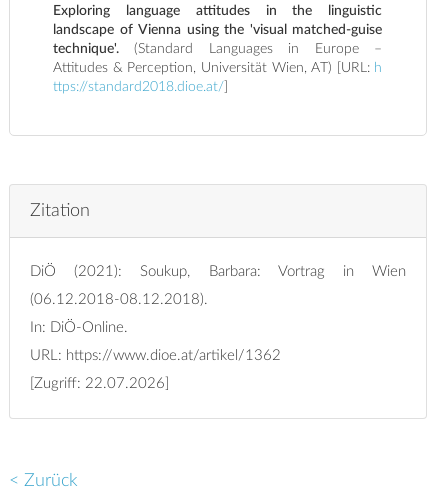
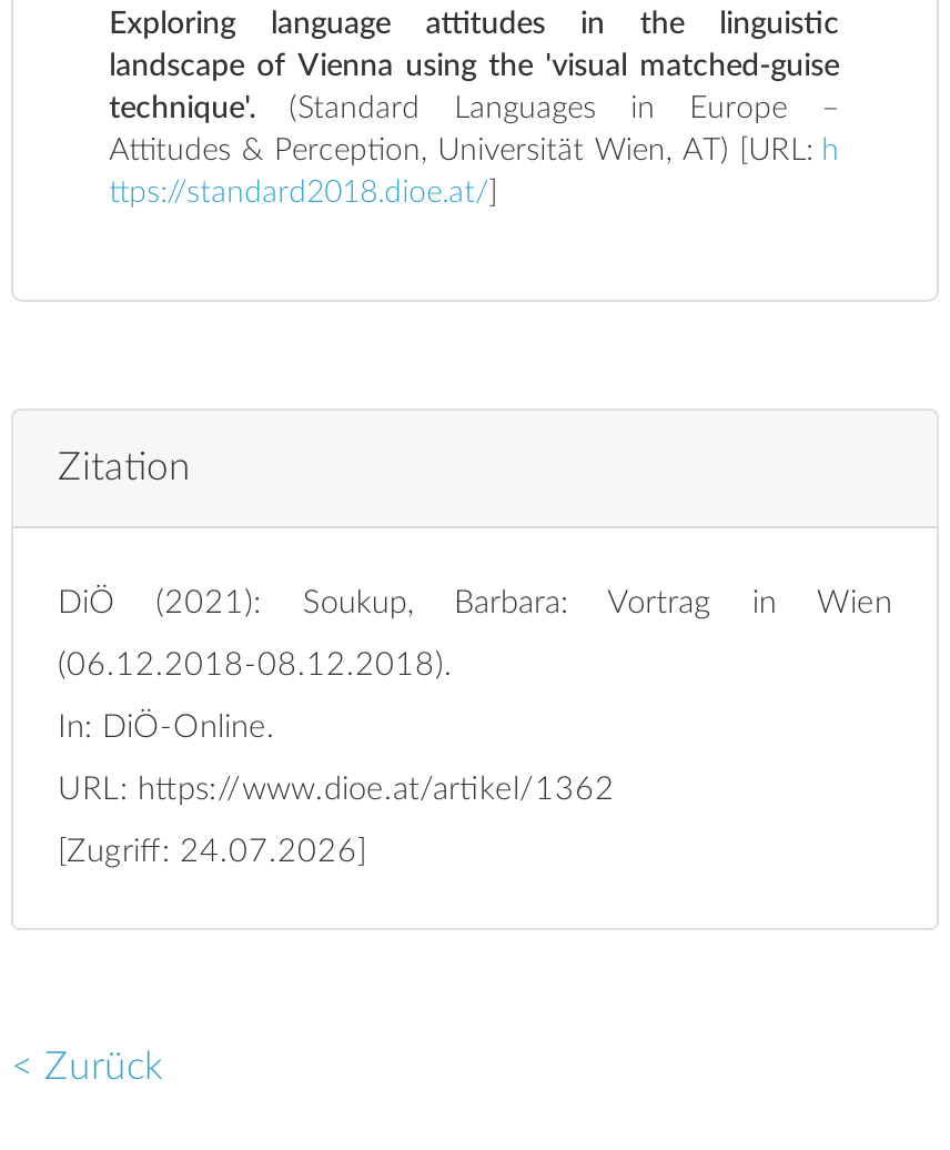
- [Zugriff: 22.07.2026]
+ [Zugriff: 24.07.2026]
